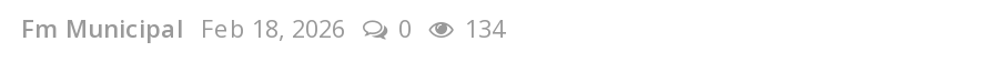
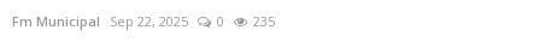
- Fm Municipal Feb 18, 2026
+ Fm Municipal Sep 22, 2025

- 134
+ 235
